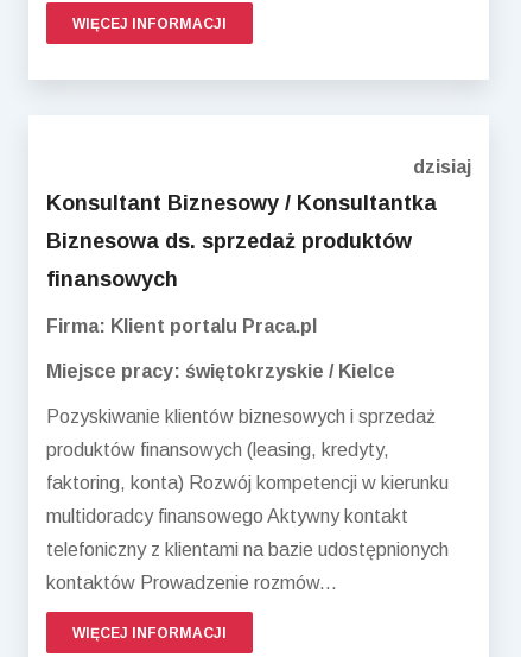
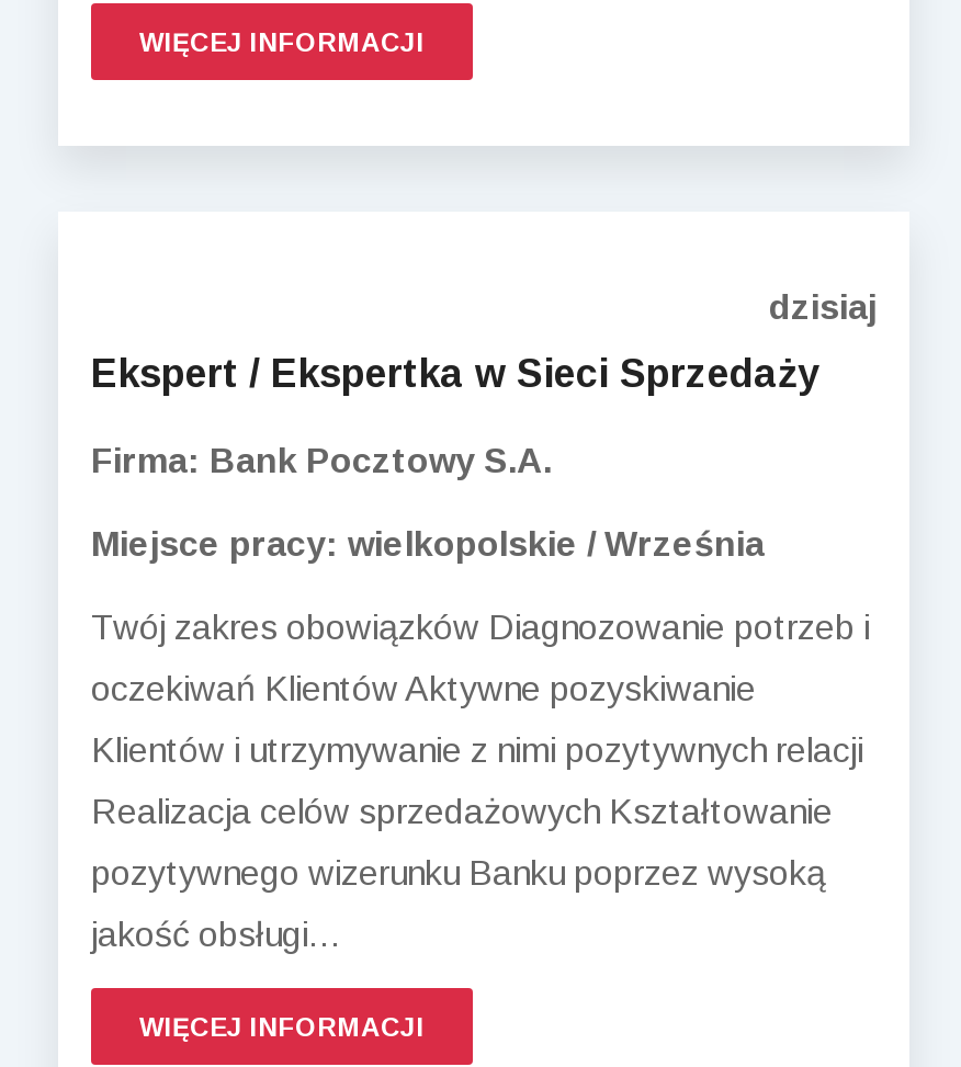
- Konsultant Biznesowy / Konsultantka
- Biznesowa ds. sprzedaż produktów
- finansowych
- Firma: Klient portalu Praca.pl
- Miejsce pracy: świętokrzyskie / Kielce
- Pozyskiwanie klientów biznesowych i sprzedaż
- produktów finansowych (leasing, kredyty,
- faktoring, konta) Rozwój kompetencji w kierunku
- multidoradcy finansowego Aktywny kontakt
- telefoniczny z klientami na bazie udostępnionych
- kontaktów Prowadzenie rozmów...
+ Ekspert / Ekspertka w Sieci Sprzedaży
+ Firma: Bank Pocztowy S.A.
+ Miejsce pracy: wielkopolskie / Września
+ Twój zakres obowiązków Diagnozowanie potrzeb i
+ oczekiwań Klientów Aktywne pozyskiwanie
+ Klientów i utrzymywanie z nimi pozytywnych relacji
+ Realizacja celów sprzedażowych Kształtowanie
+ pozytywnego wizerunku Banku poprzez wysoką
+ jakość obsługi...
